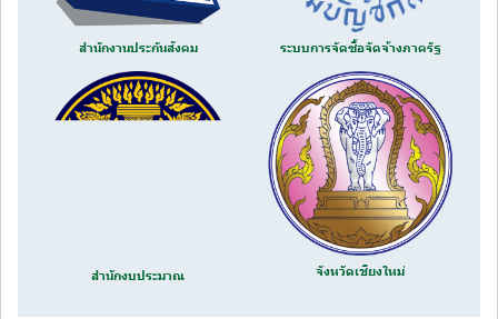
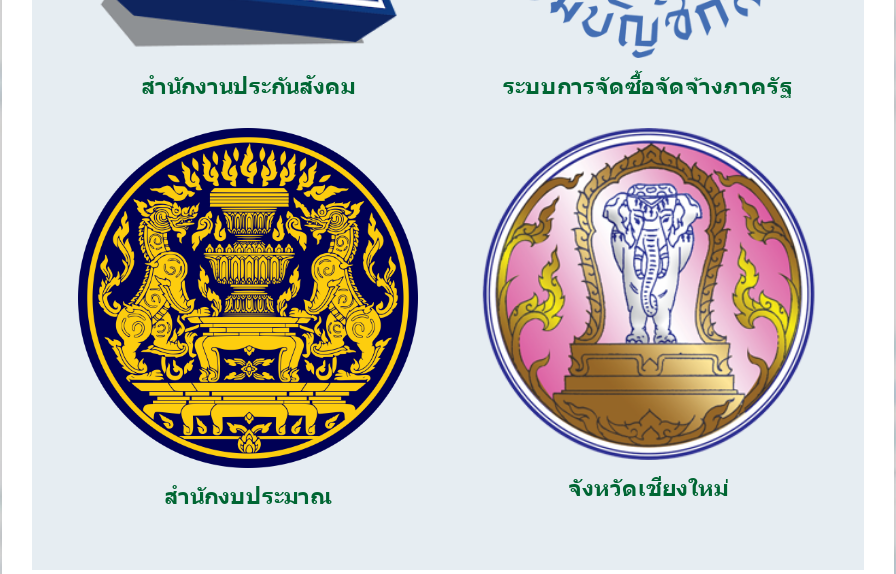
+ [image]
